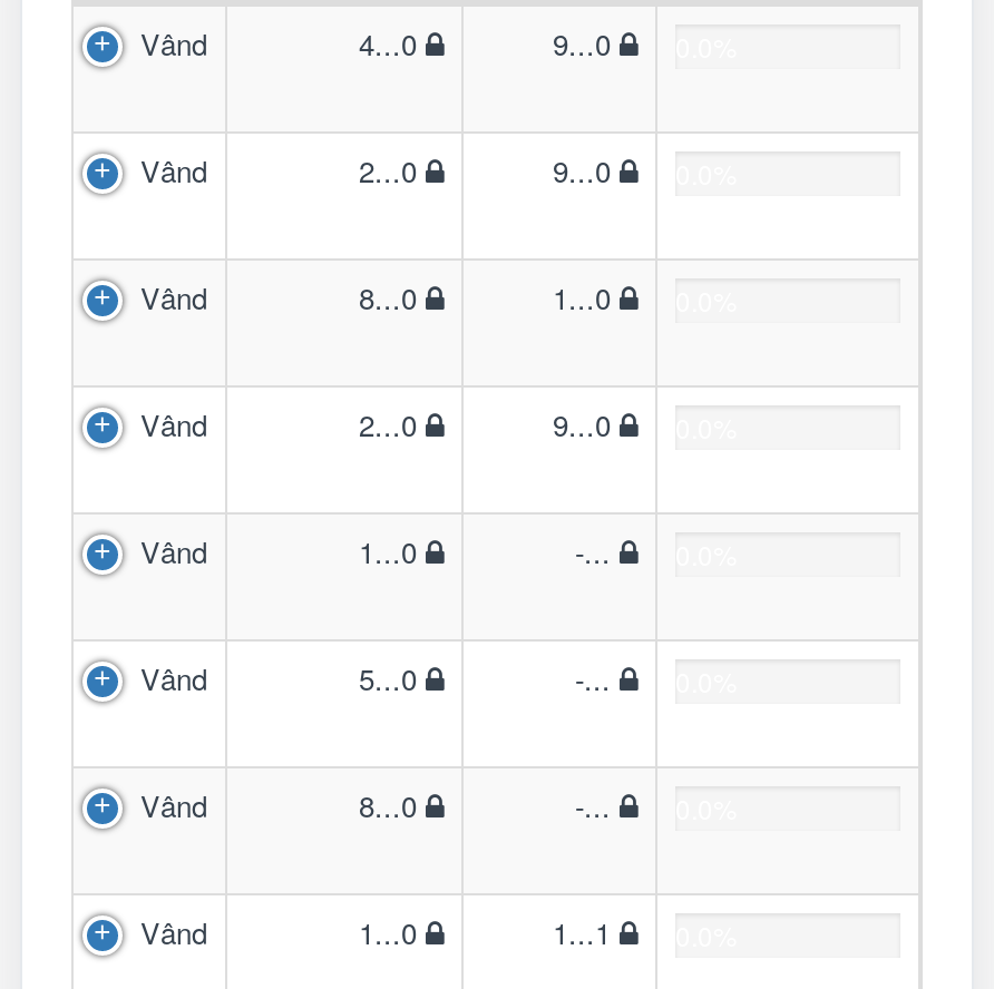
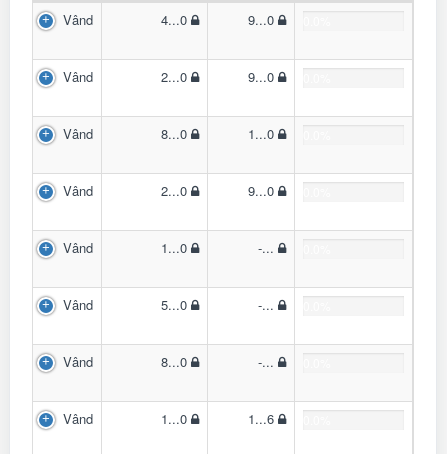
- 1...1
+ 1...6
